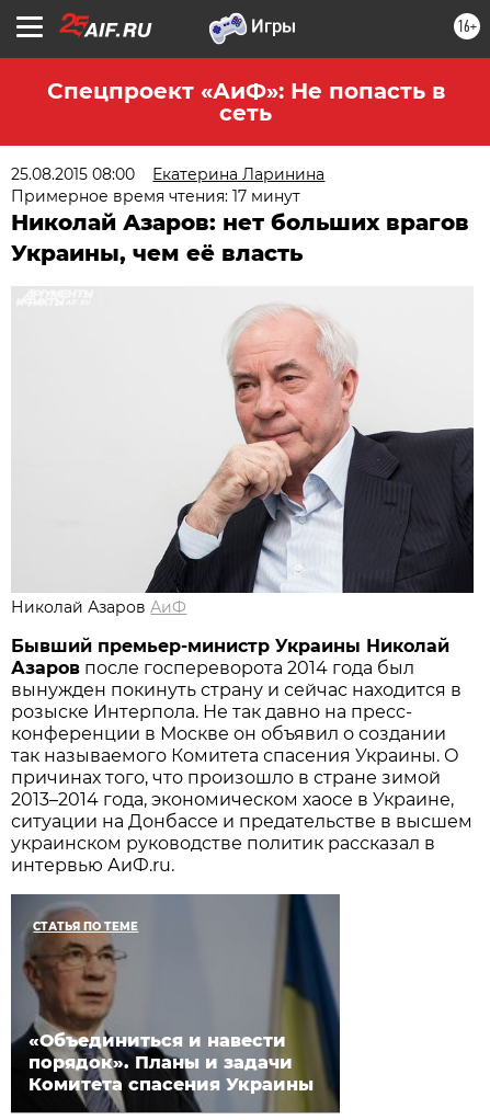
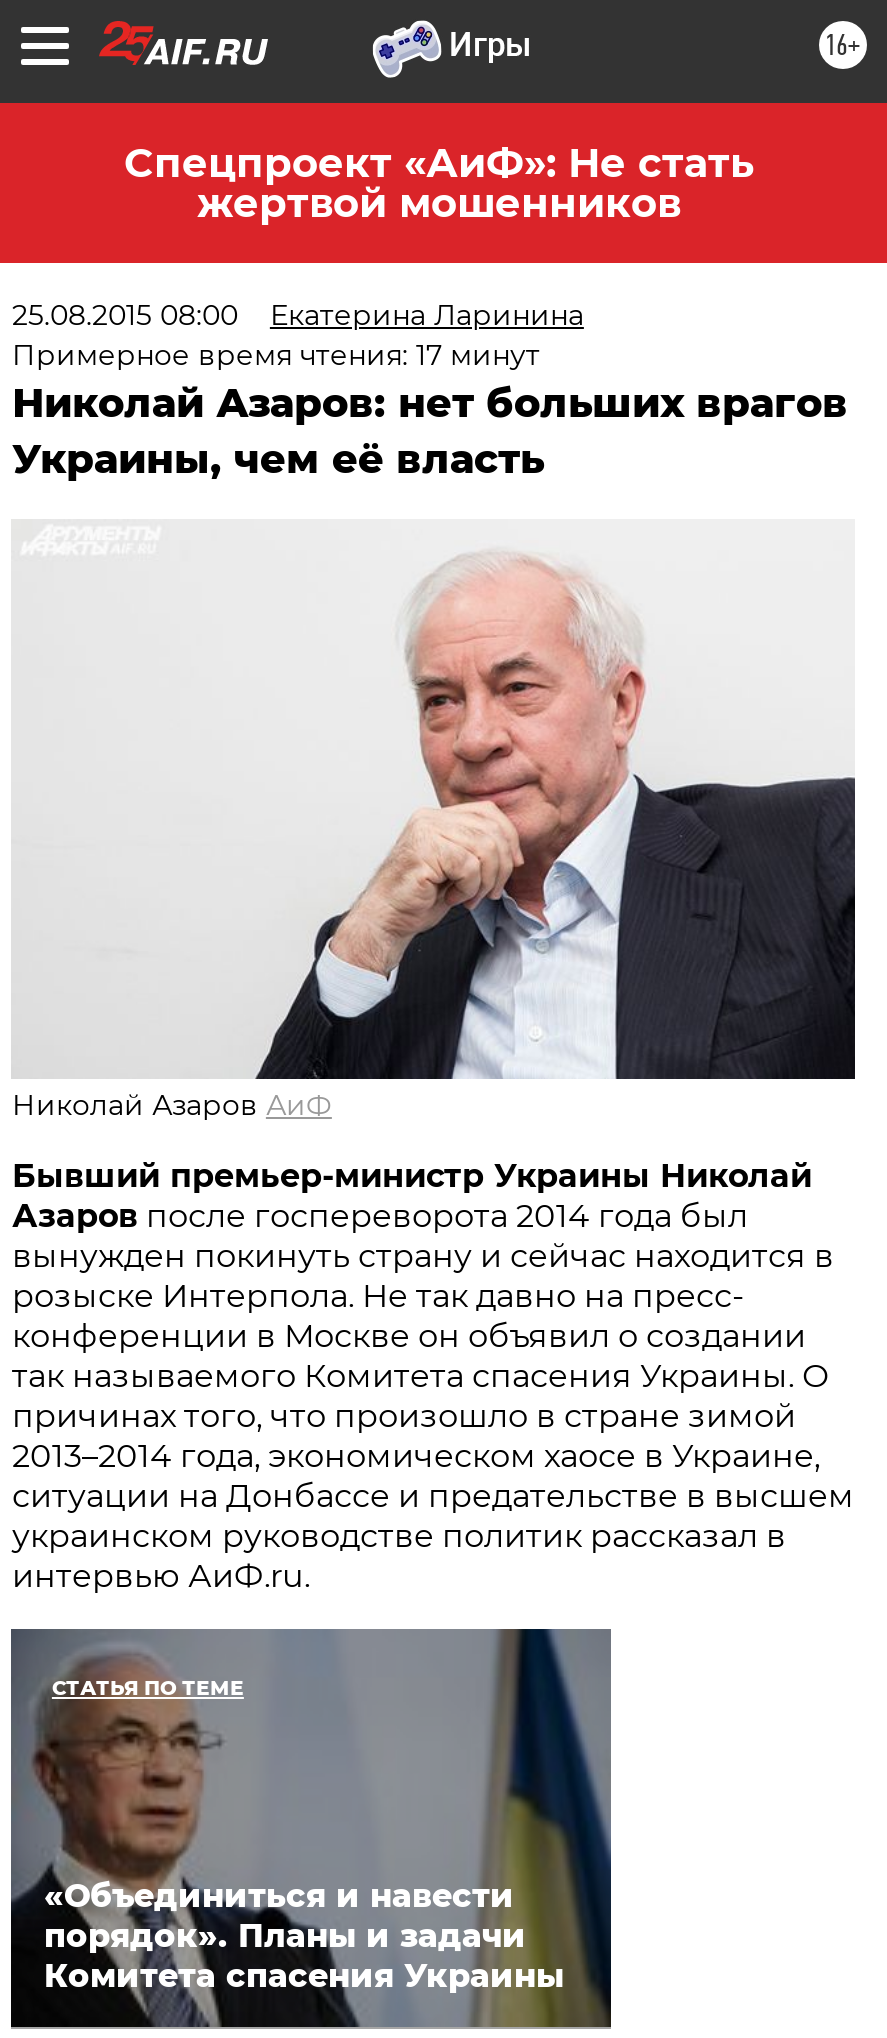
- Спецпроект «АиФ»: Не попасть в
- сеть
+ Спецпроект «АиФ»: Не стать
+ жертвой мошенников
